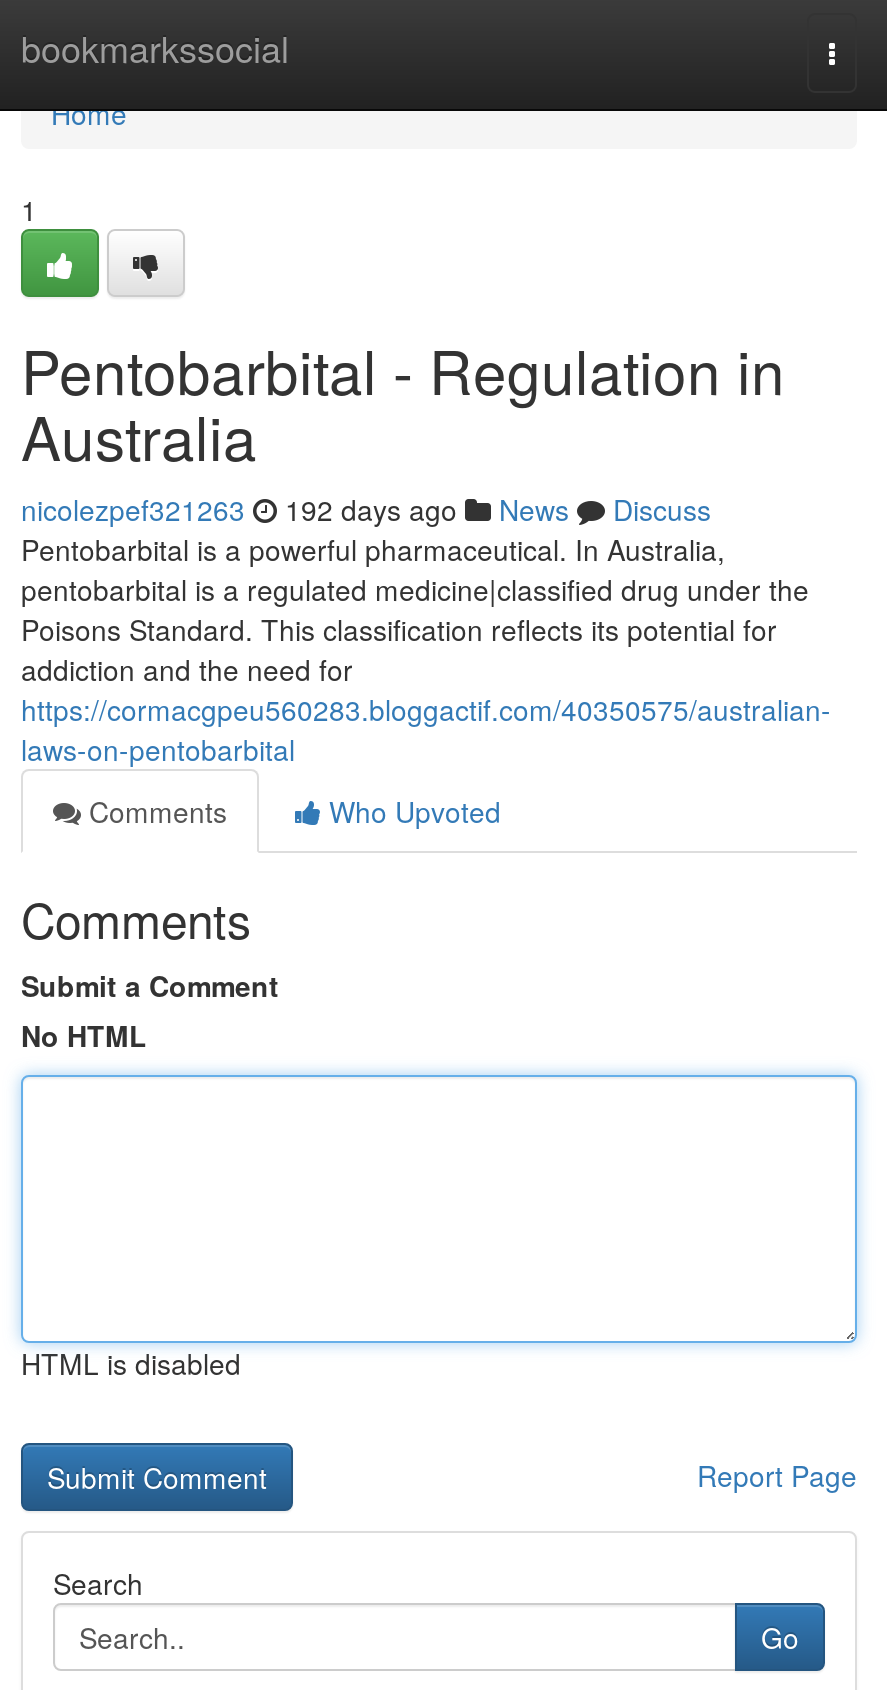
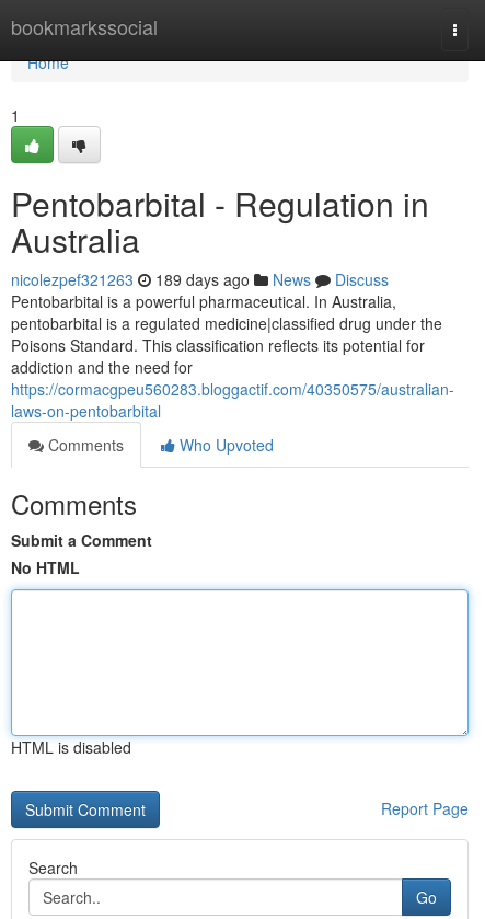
- nicolezpef321263 192 days ago News Discuss
+ nicolezpef321263 189 days ago News Discuss
